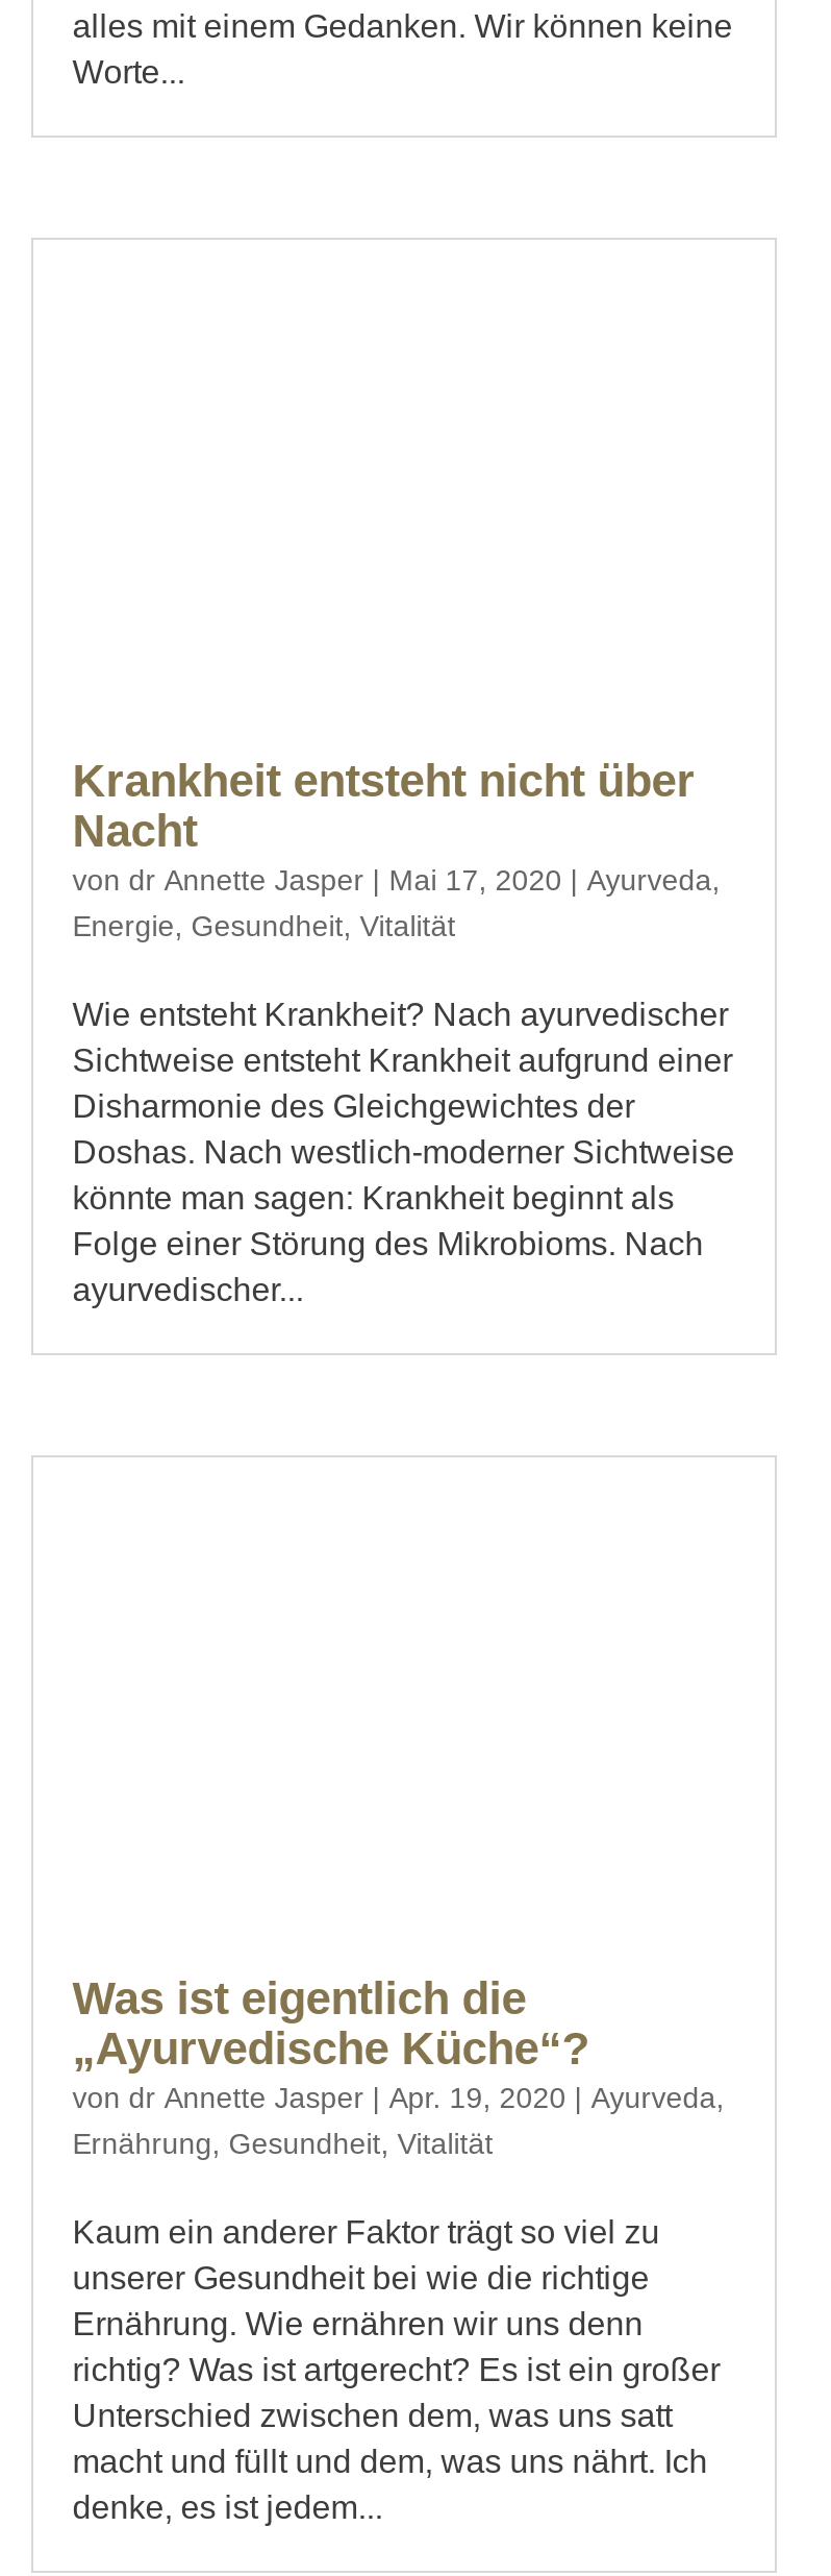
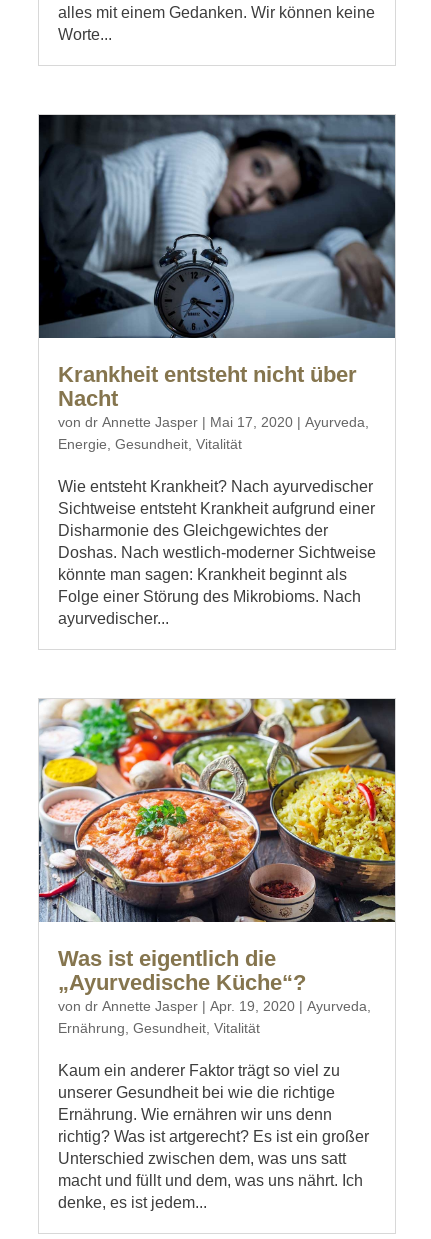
+ [image]

+ [image]
